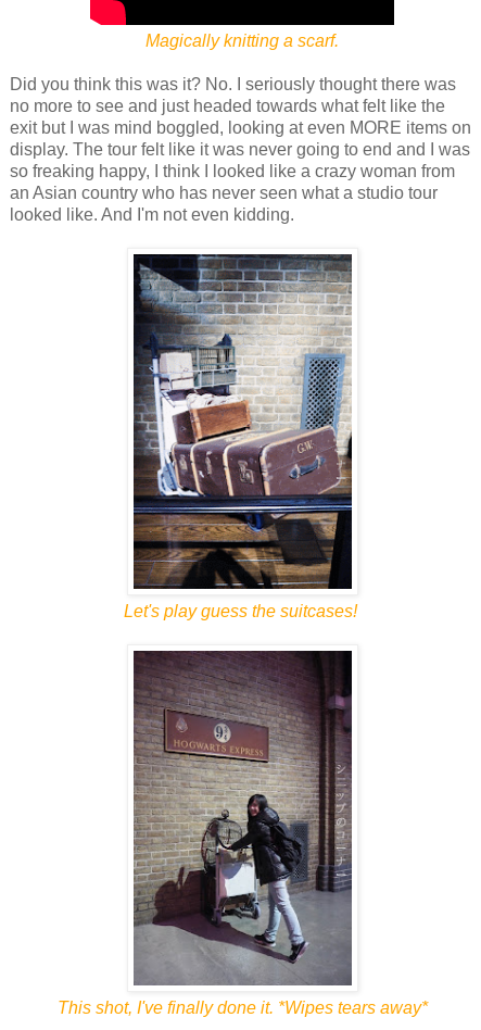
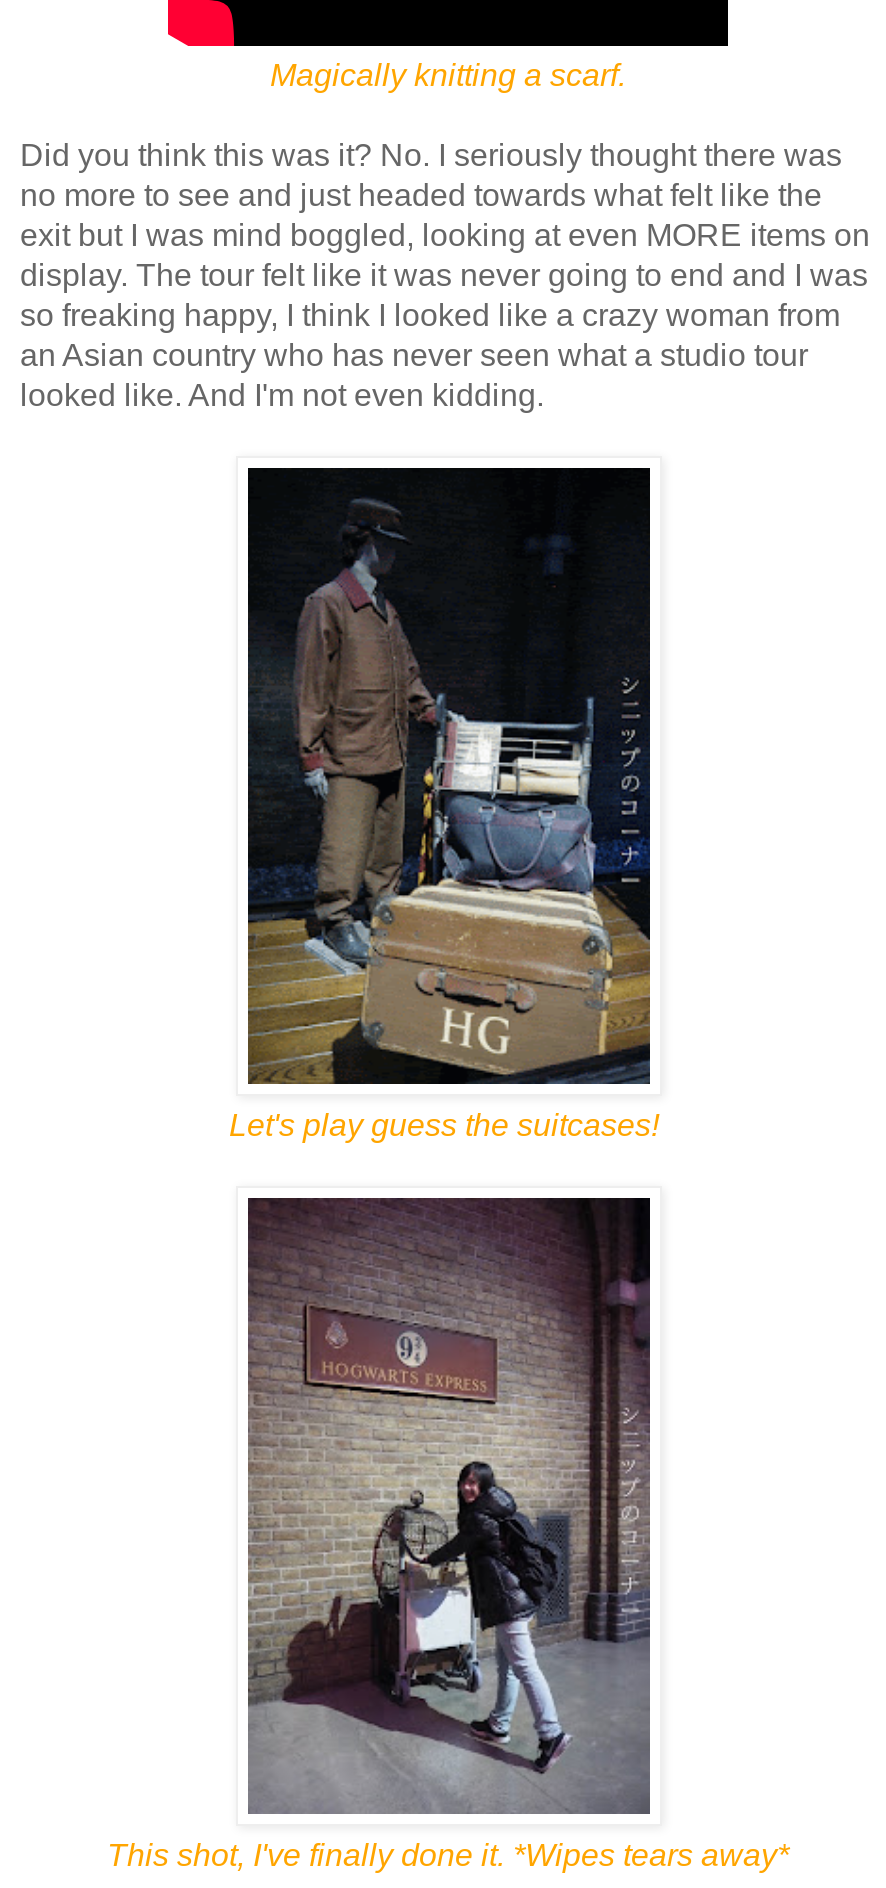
- [image]
+ [image]
